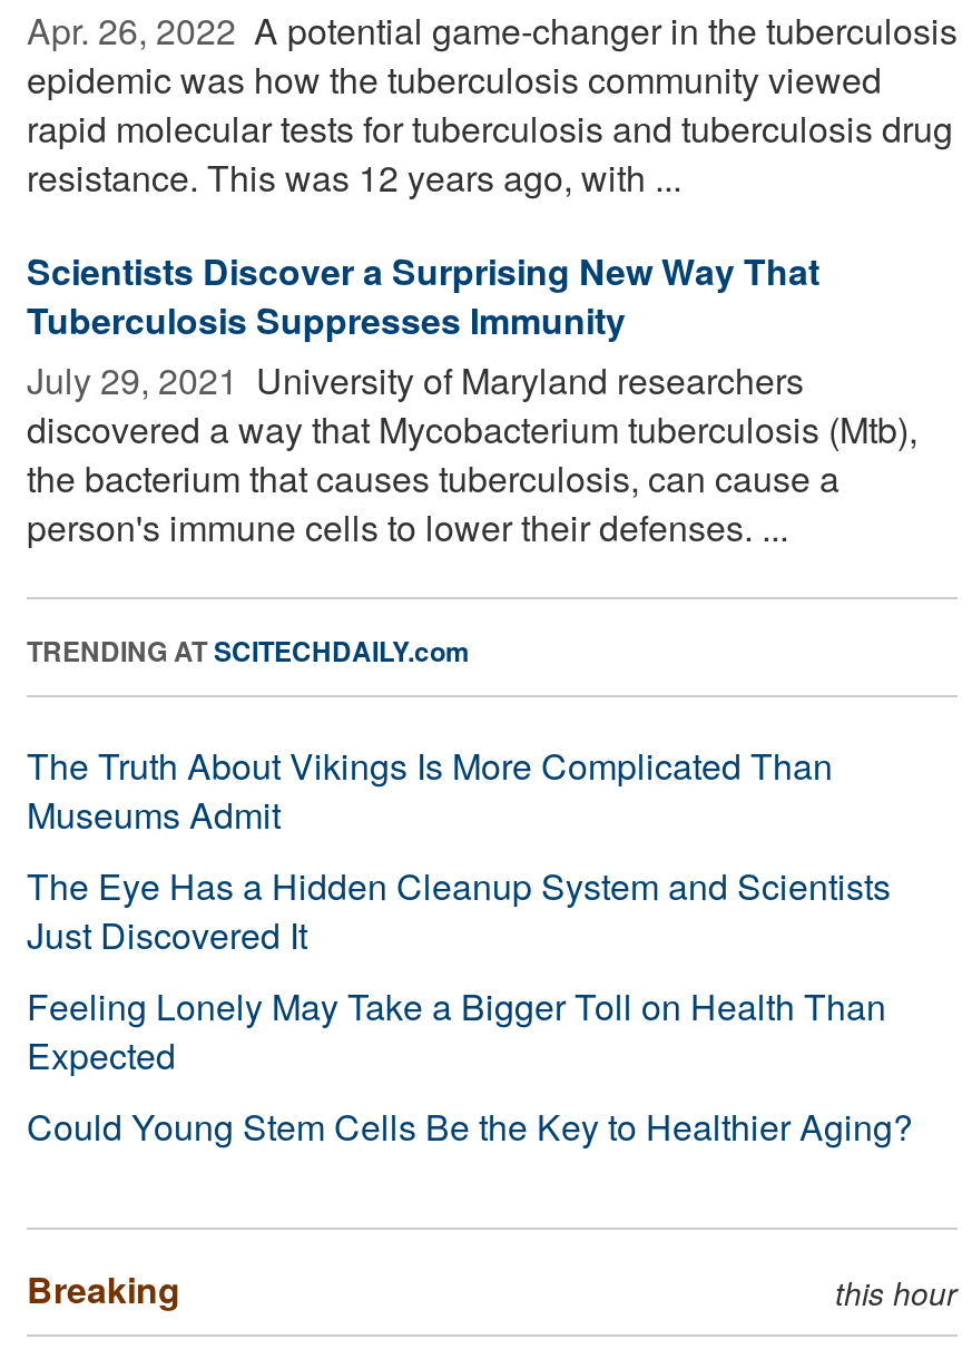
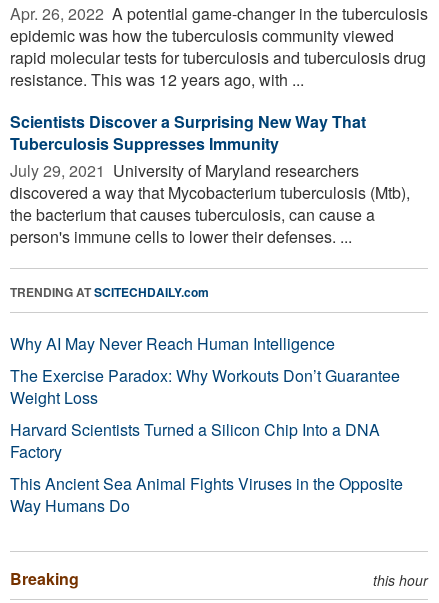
- The Truth About Vikings Is More Complicated Than
- Museums Admit
- The Eye Has a Hidden Cleanup System and Scientists
- Just Discovered It
- Feeling Lonely May Take a Bigger Toll on Health Than
- Expected
- Could Young Stem Cells Be the Key to Healthier Aging?
+ Why AI May Never Reach Human Intelligence
+ The Exercise Paradox: Why Workouts Don’t Guarantee
+ Weight Loss
+ Harvard Scientists Turned a Silicon Chip Into a DNA
+ Factory
+ This Ancient Sea Animal Fights Viruses in the Opposite
+ Way Humans Do
